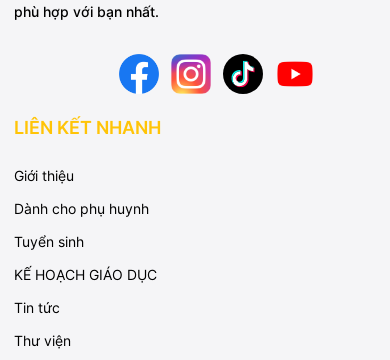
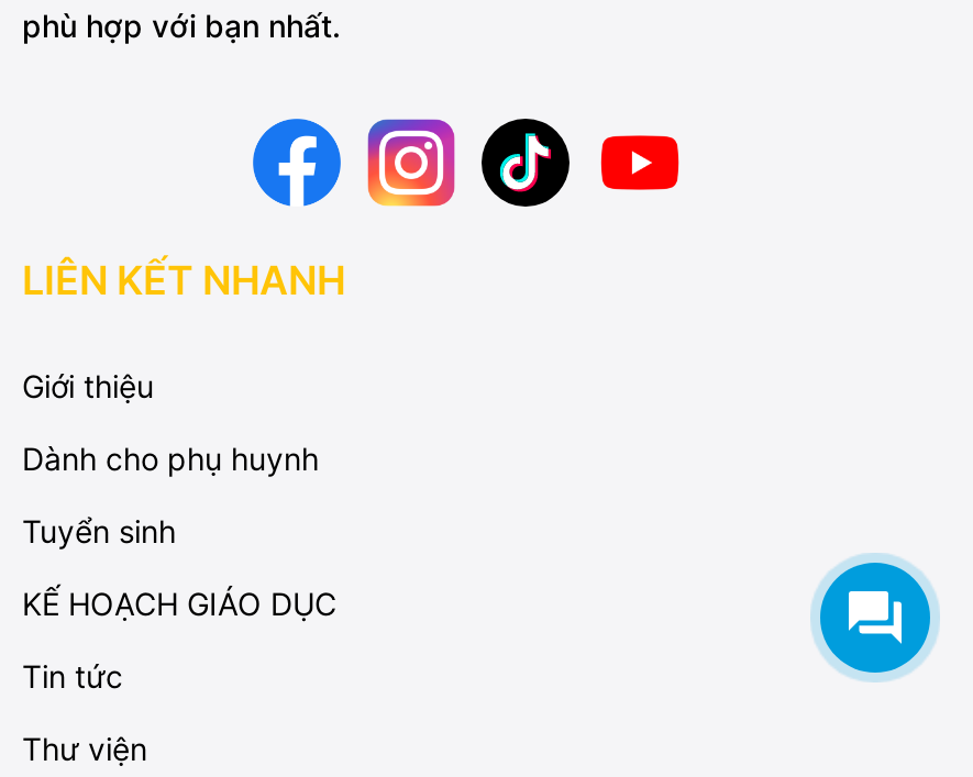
+ [image]
